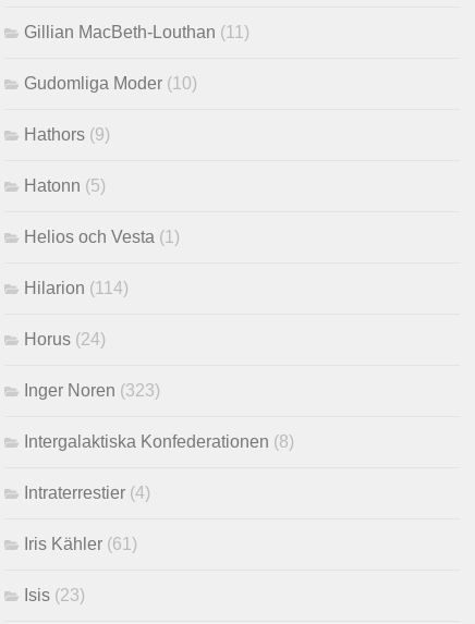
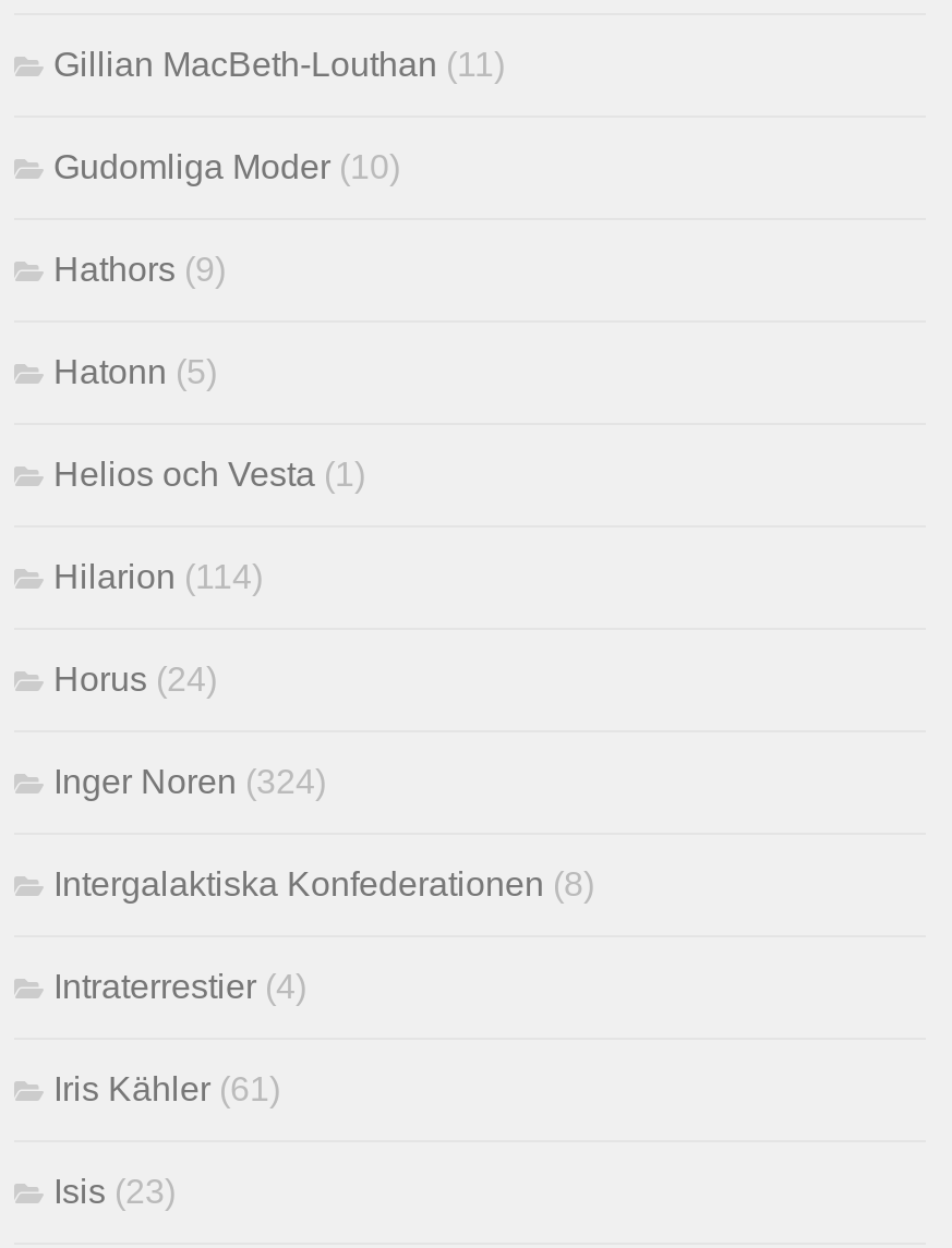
- Inger Noren (323)
+ Inger Noren (324)
